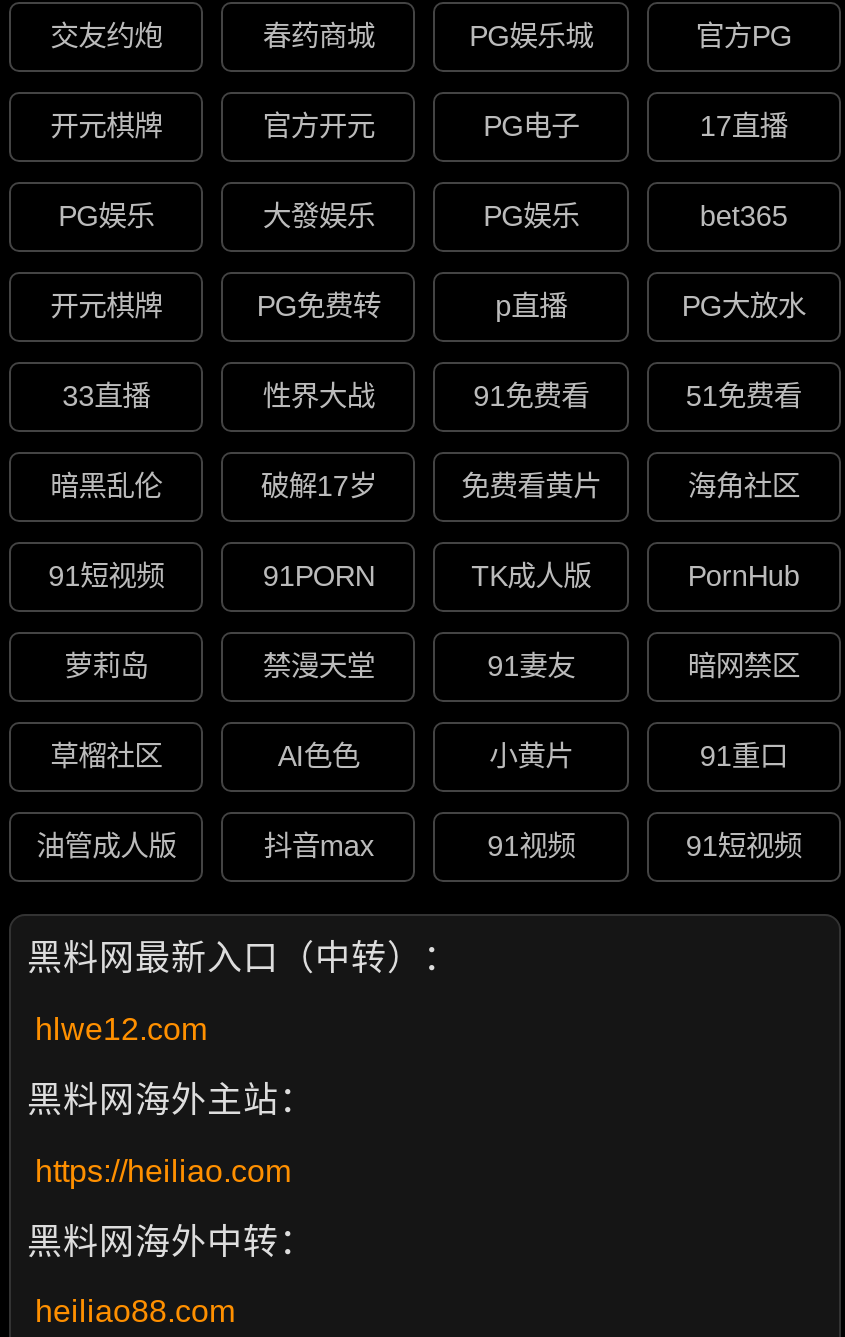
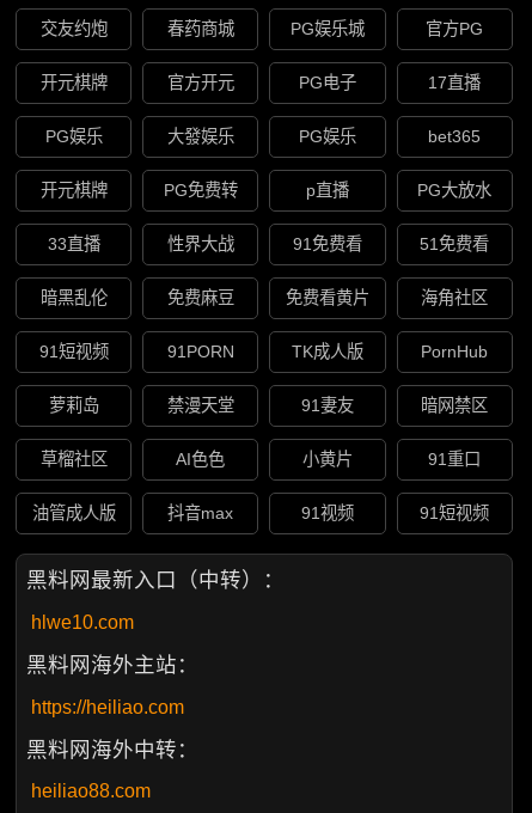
- 破解17岁
+ 免费麻豆

- hlwe12.com
+ hlwe10.com
